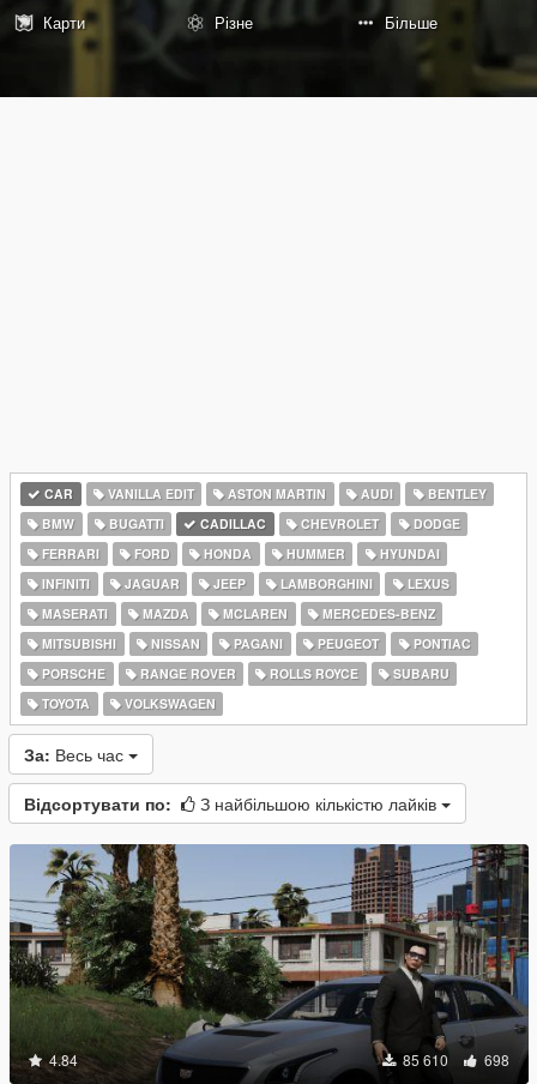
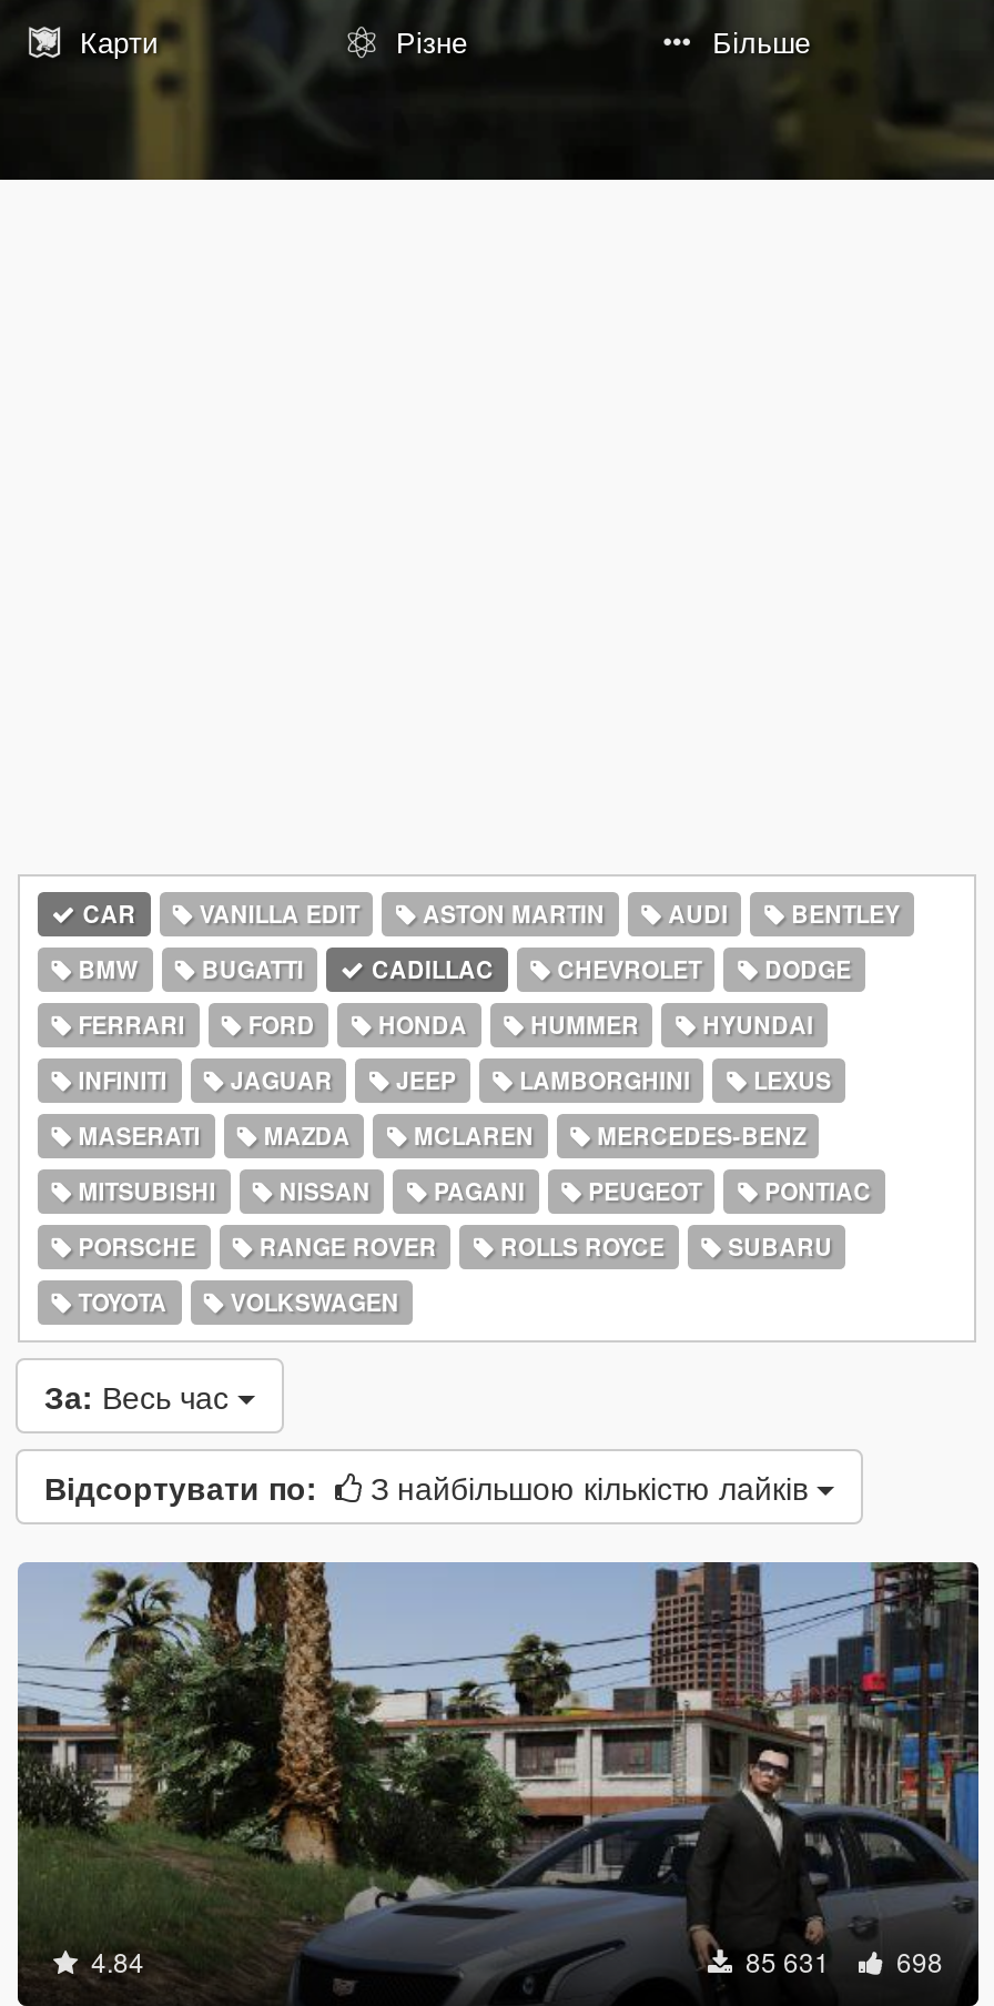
- 85 610 698
+ 85 631 698
